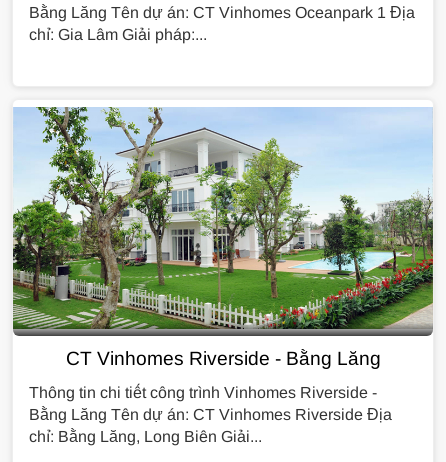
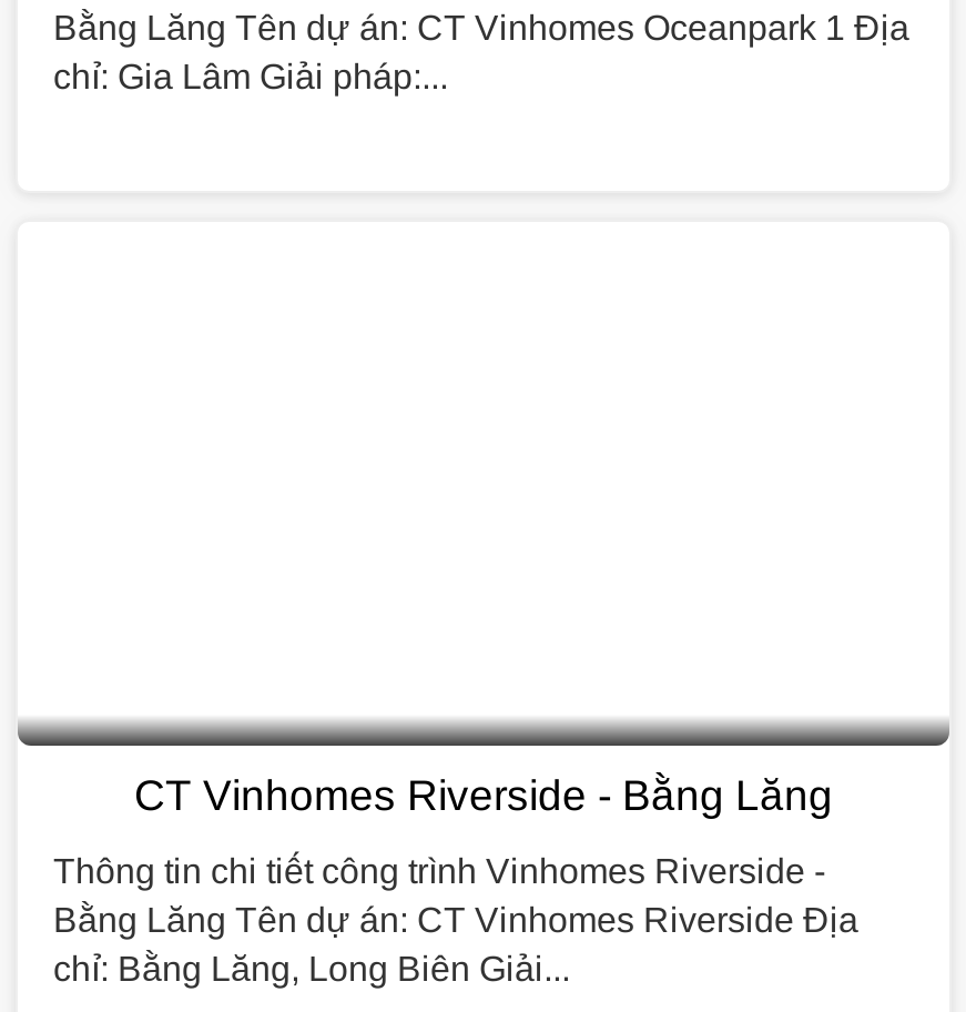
- [image]
